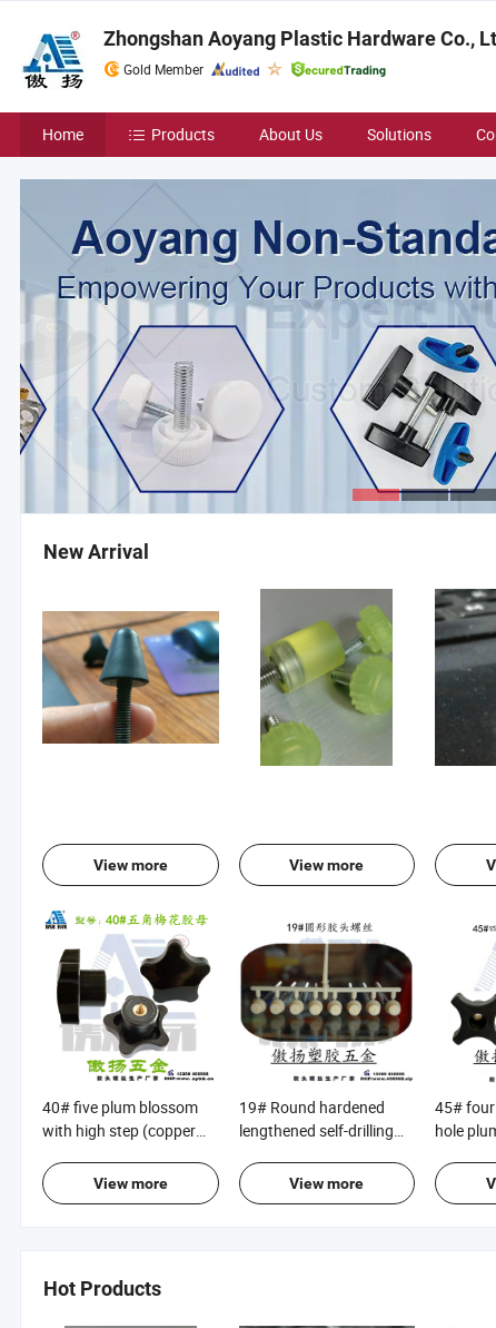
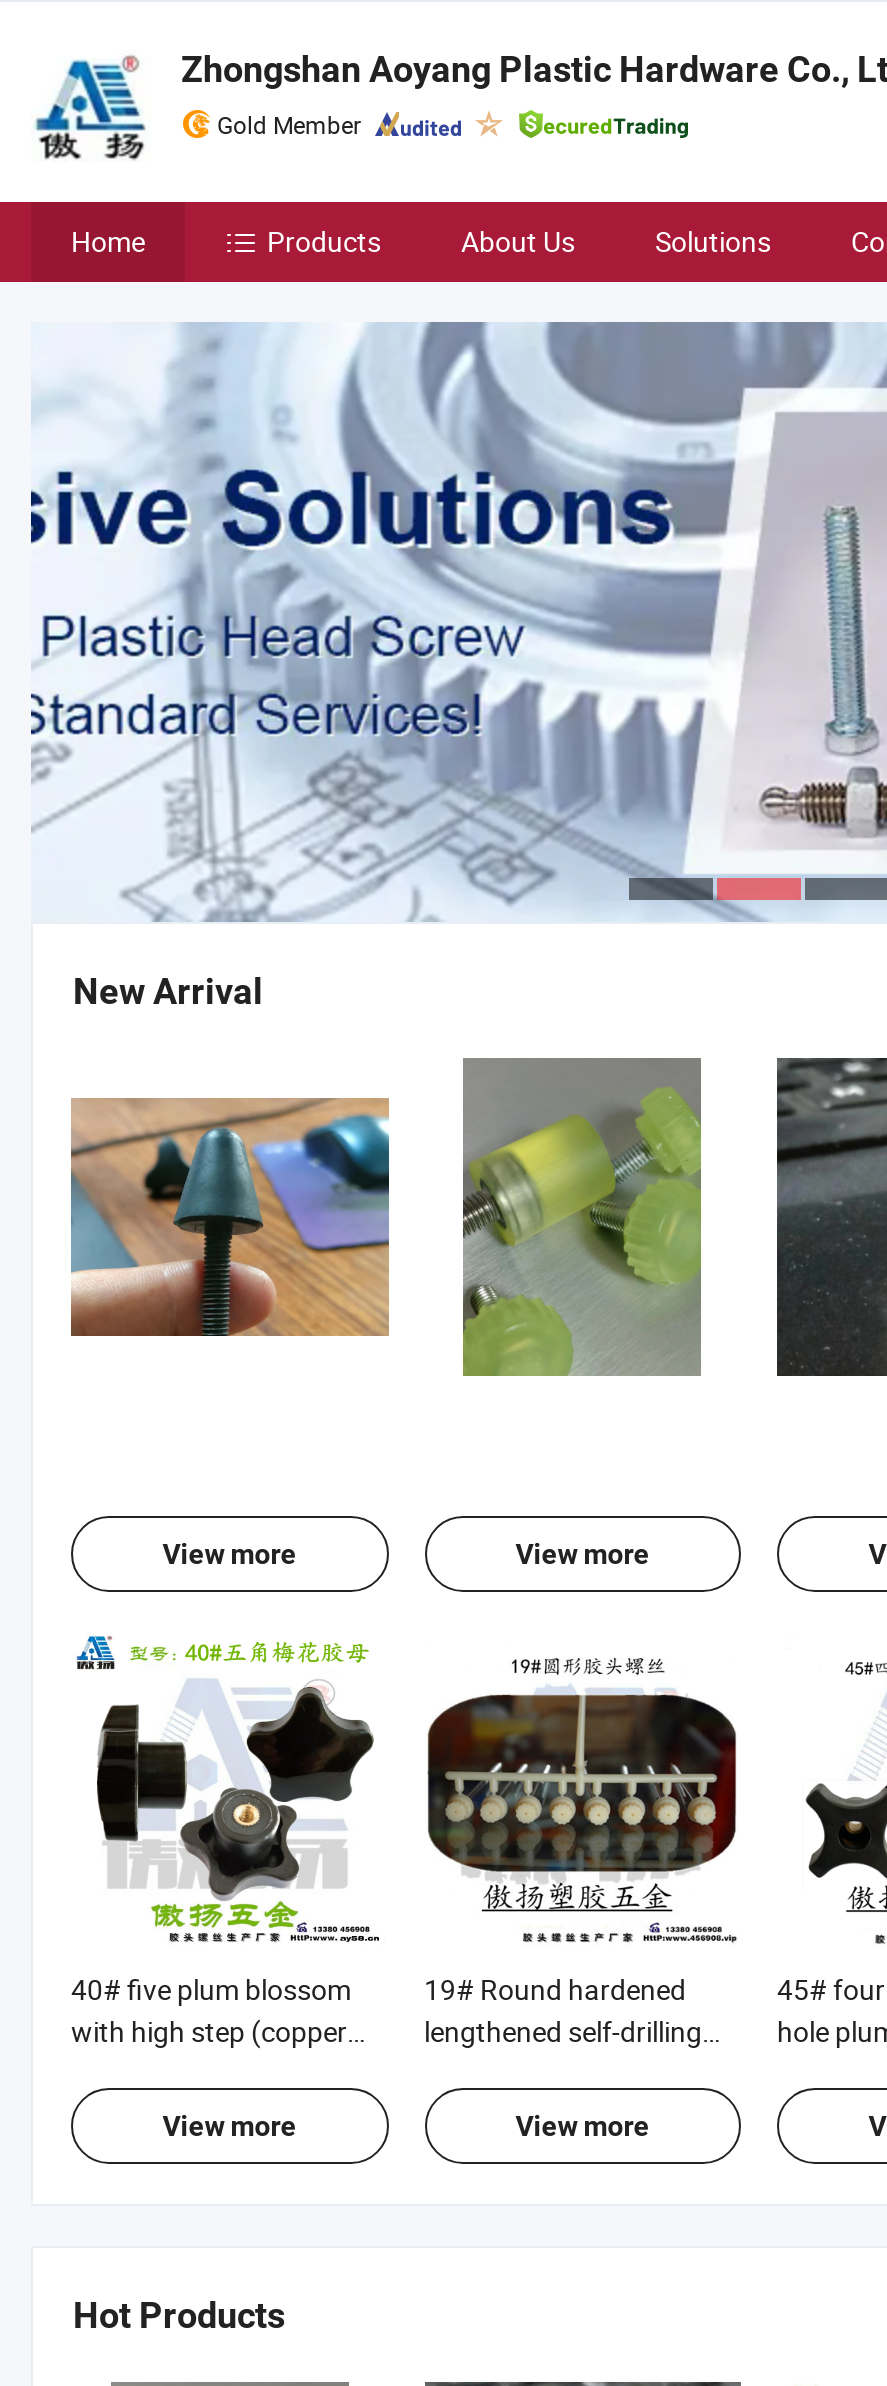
- [image]
+ [image]
